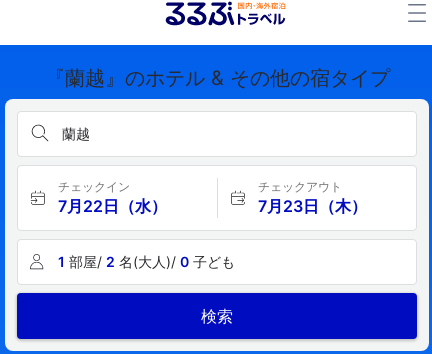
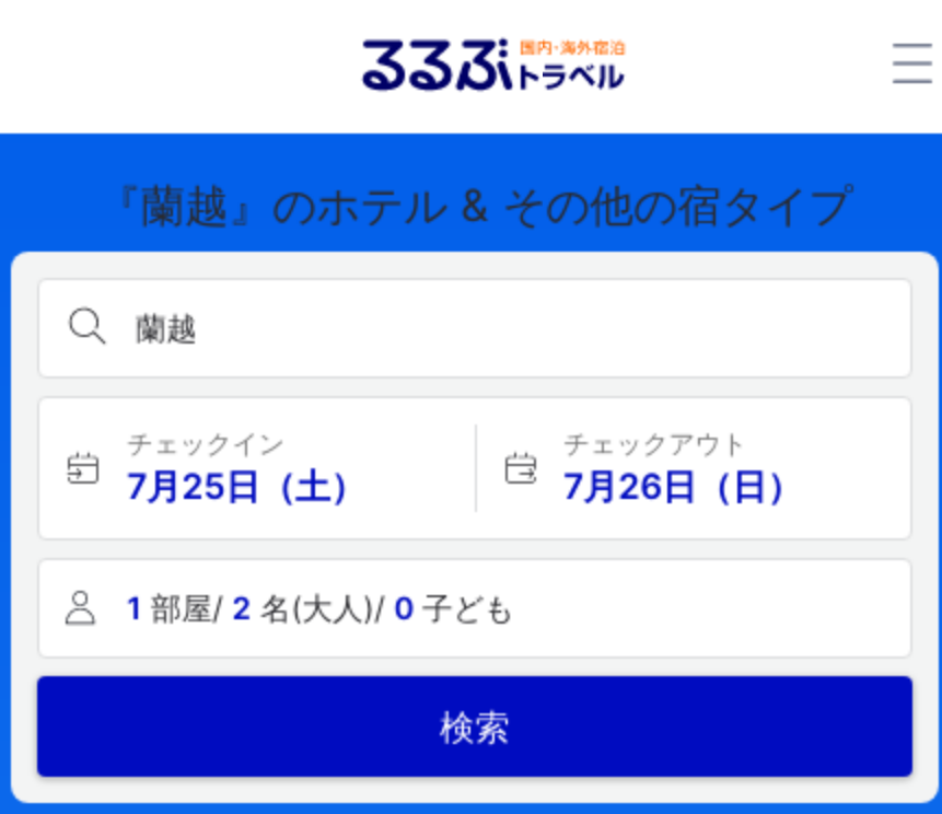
- 7月22日（水）
+ 7月25日（土）

- 7月23日（木）
+ 7月26日（日）
